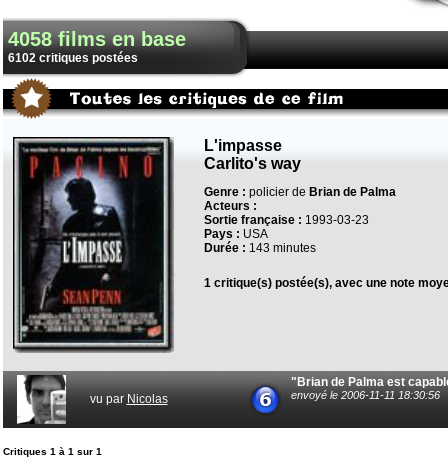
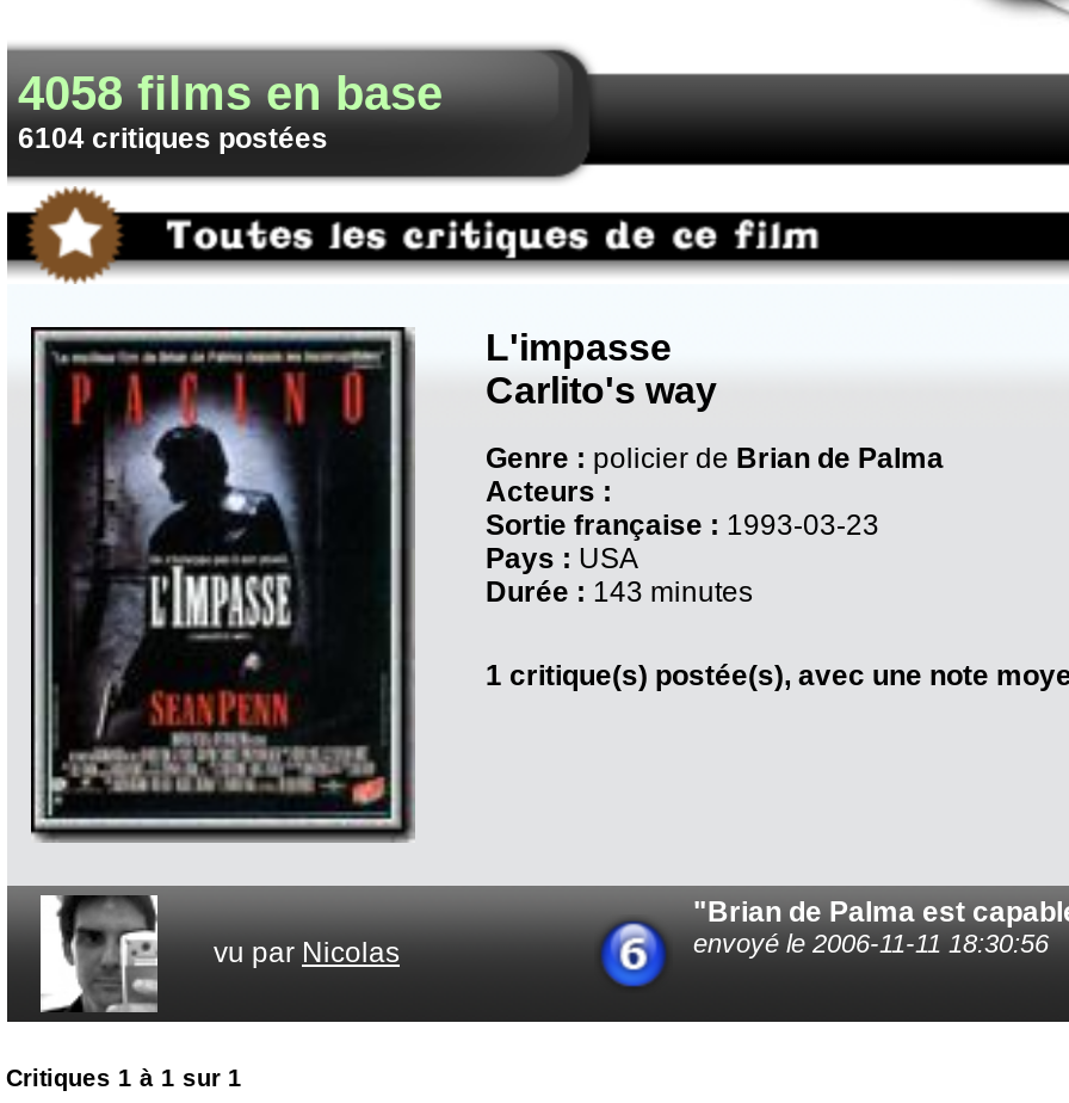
- 6102 critiques postées
+ 6104 critiques postées
